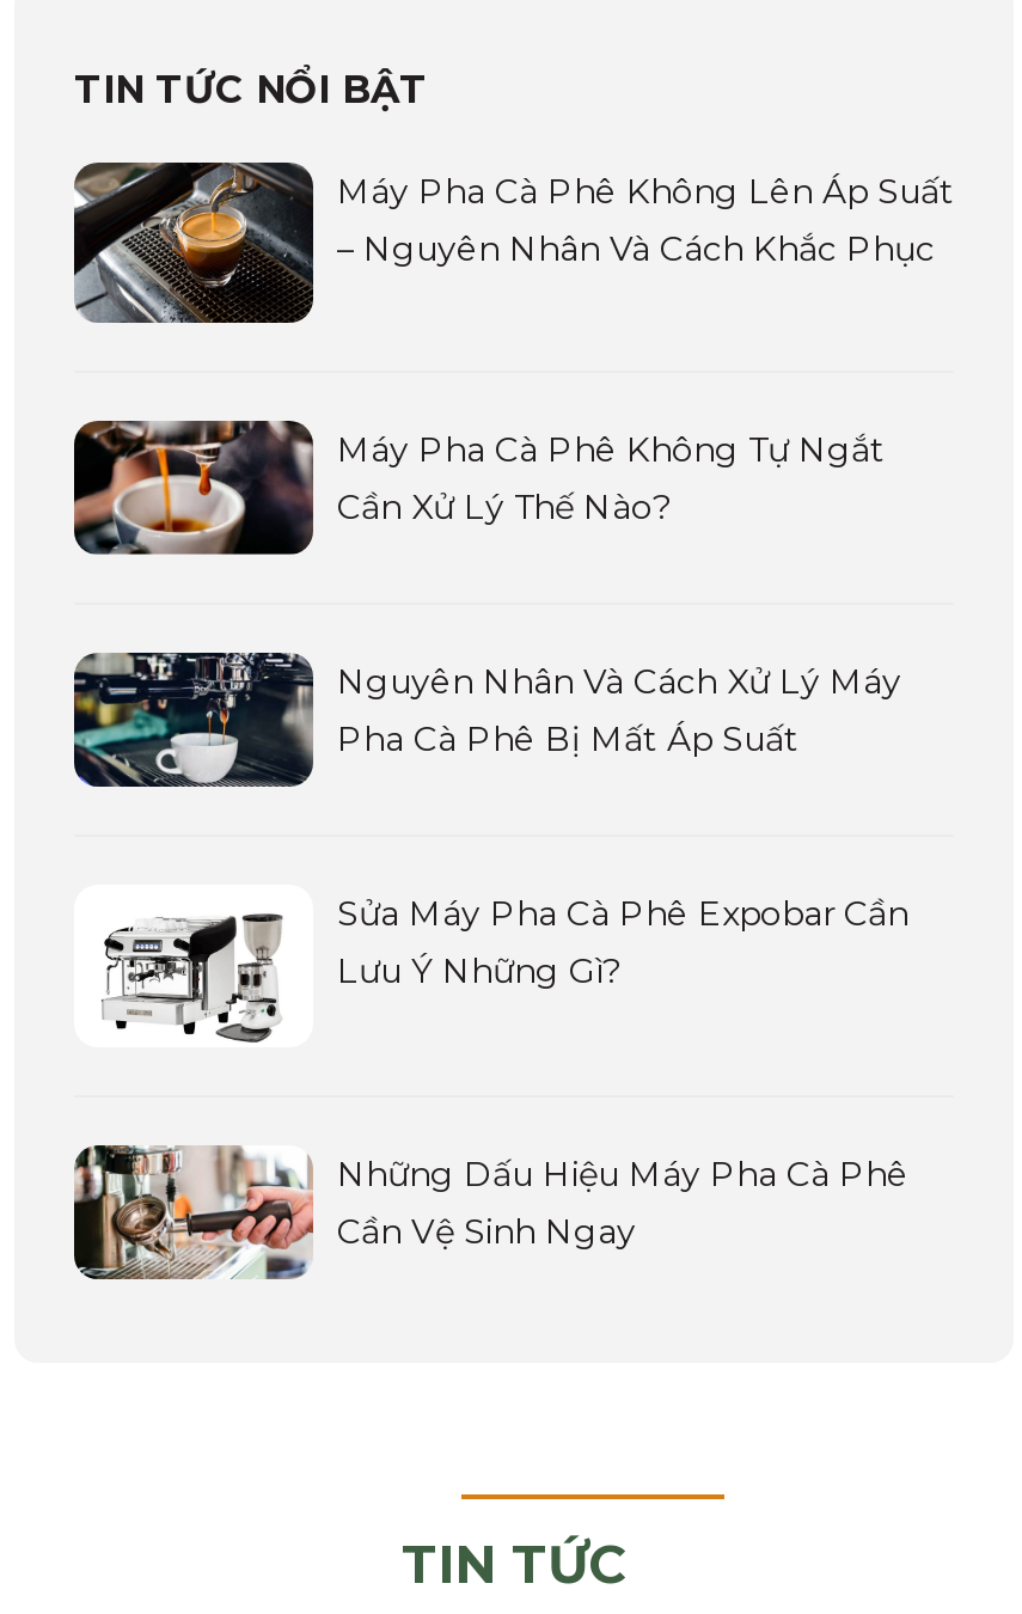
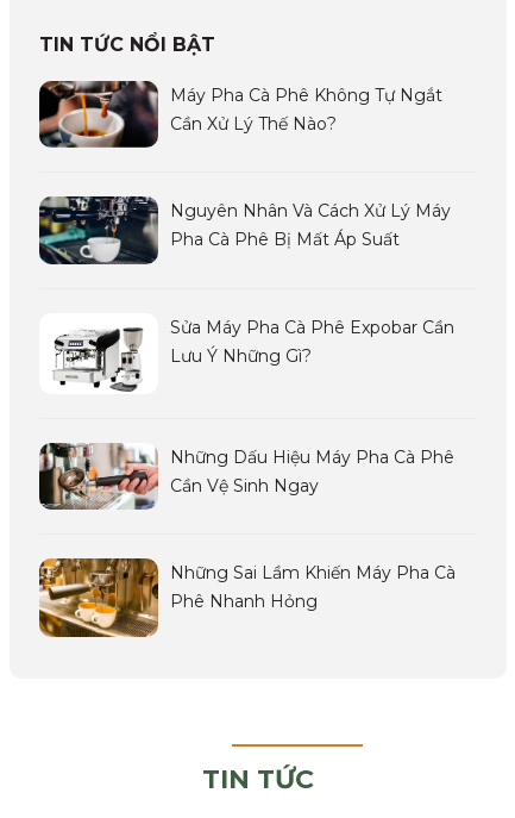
- [image]
- Máy Pha Cà Phê Không Lên Áp Suất
- – Nguyên Nhân Và Cách Khắc Phục

moved up: [image] | Máy Pha Cà Phê Không Tự Ngắt | Cần Xử Lý Thế Nào? | ... | Những Dấu Hiệu Máy Pha Cà Phê | Cần Vệ Sinh Ngay

+ [image]
+ Những Sai Lầm Khiến Máy Pha Cà
+ Phê Nhanh Hỏng
